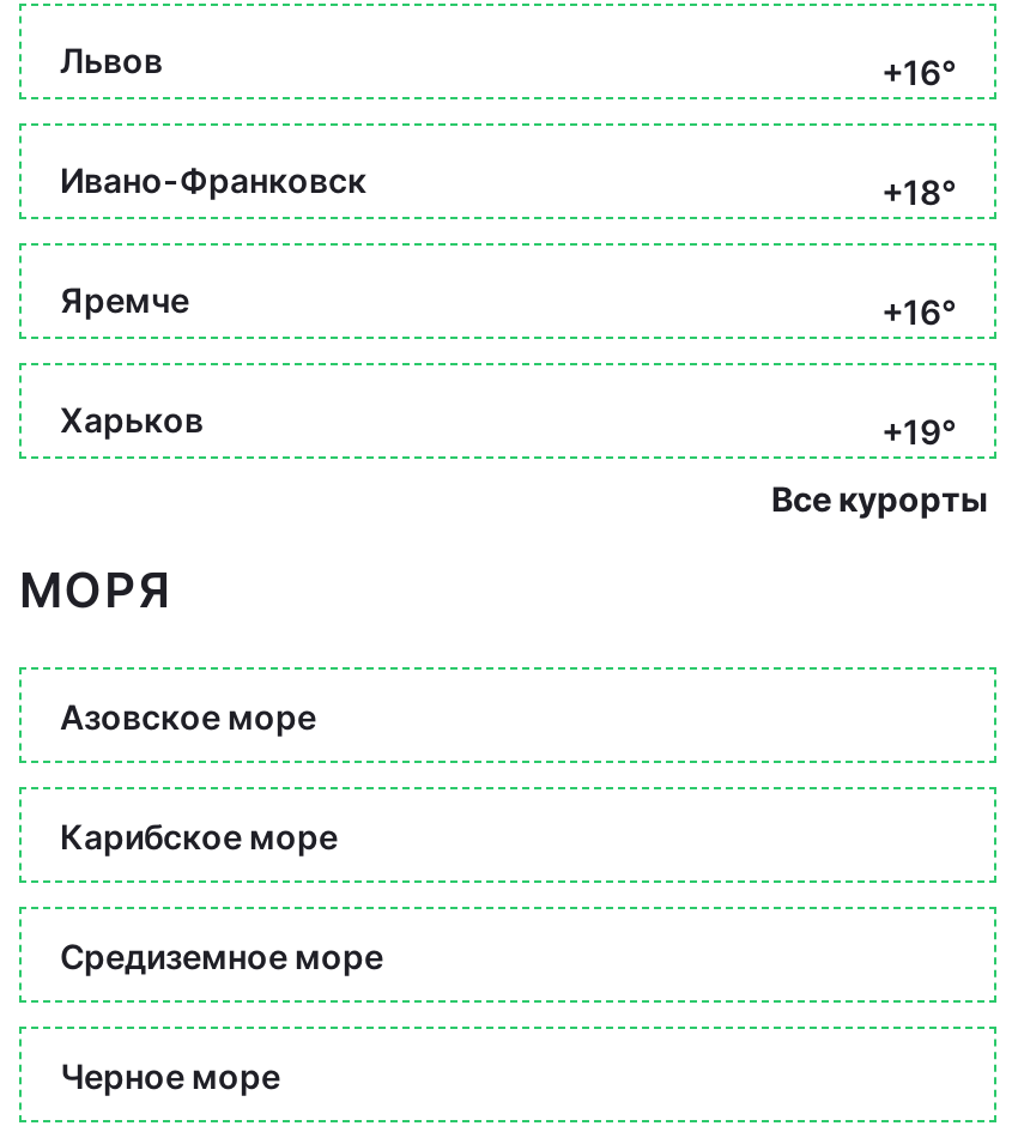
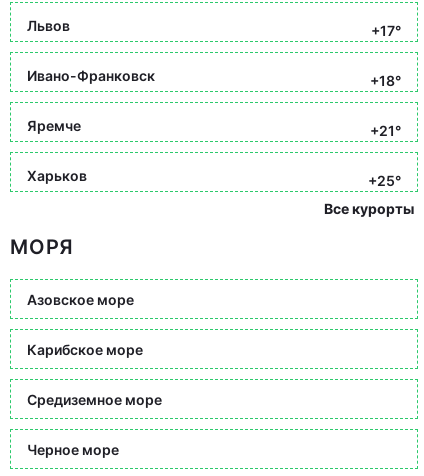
- +16°
+ +17°

- +16°
+ +21°

- +19°
+ +25°
